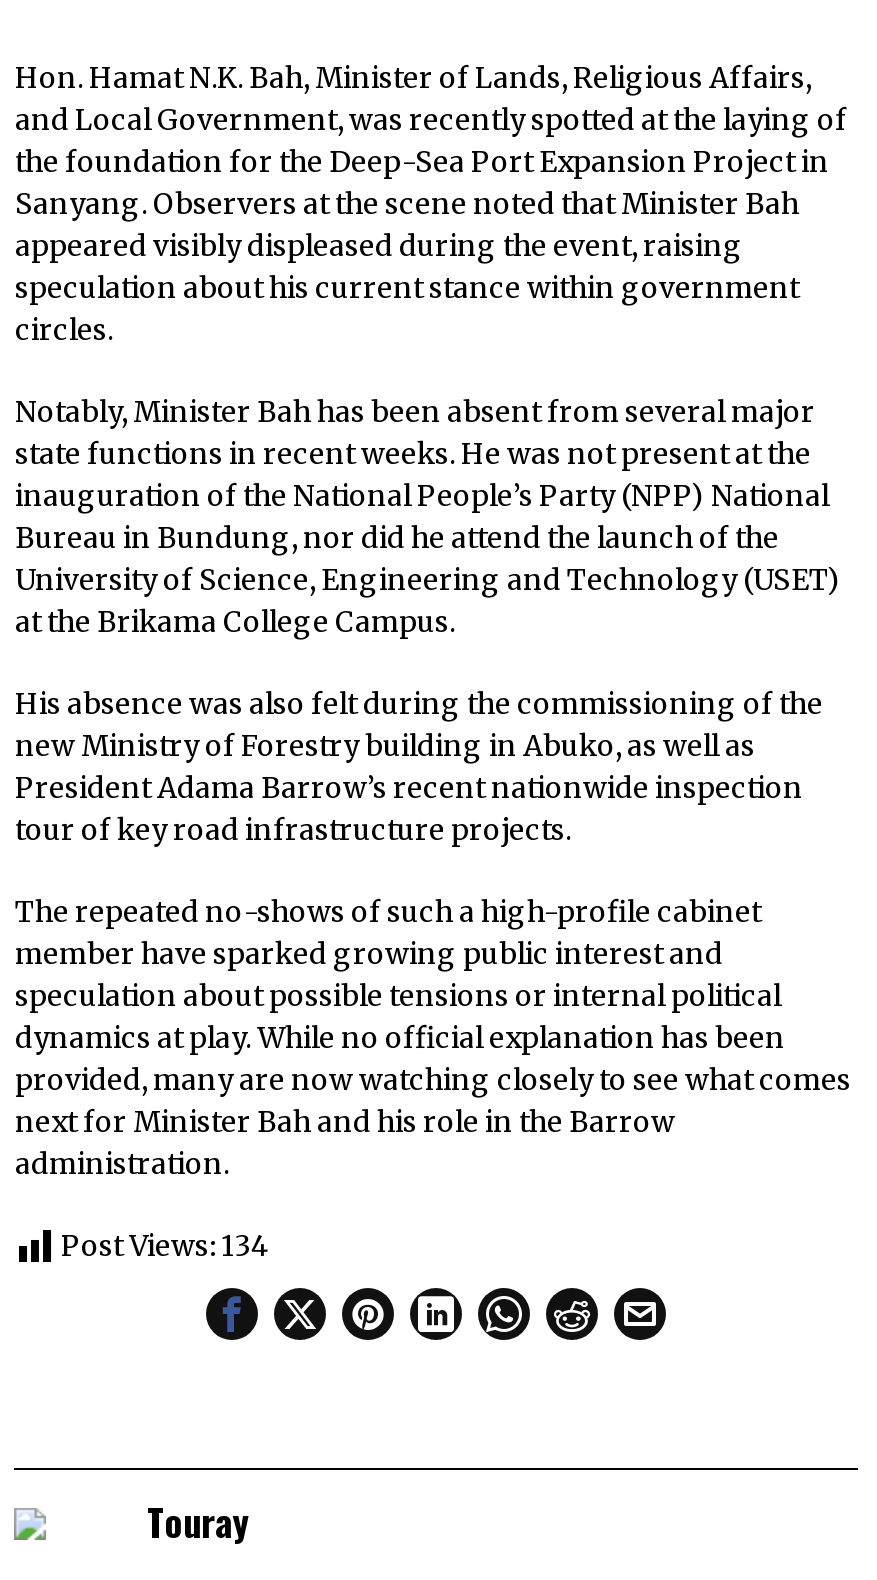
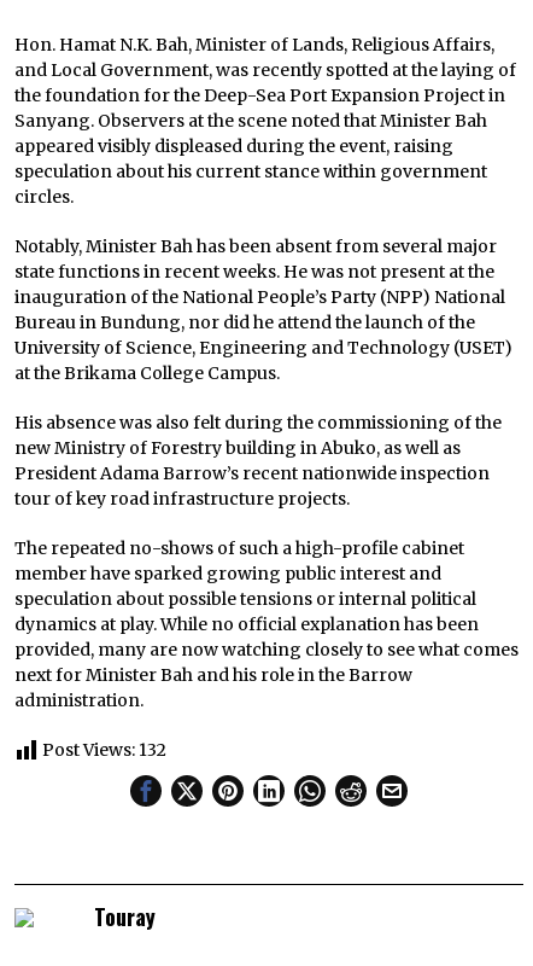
- Post Views: 134
+ Post Views: 132
